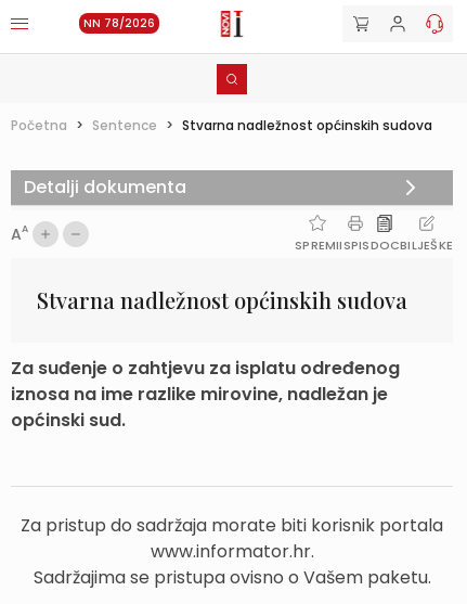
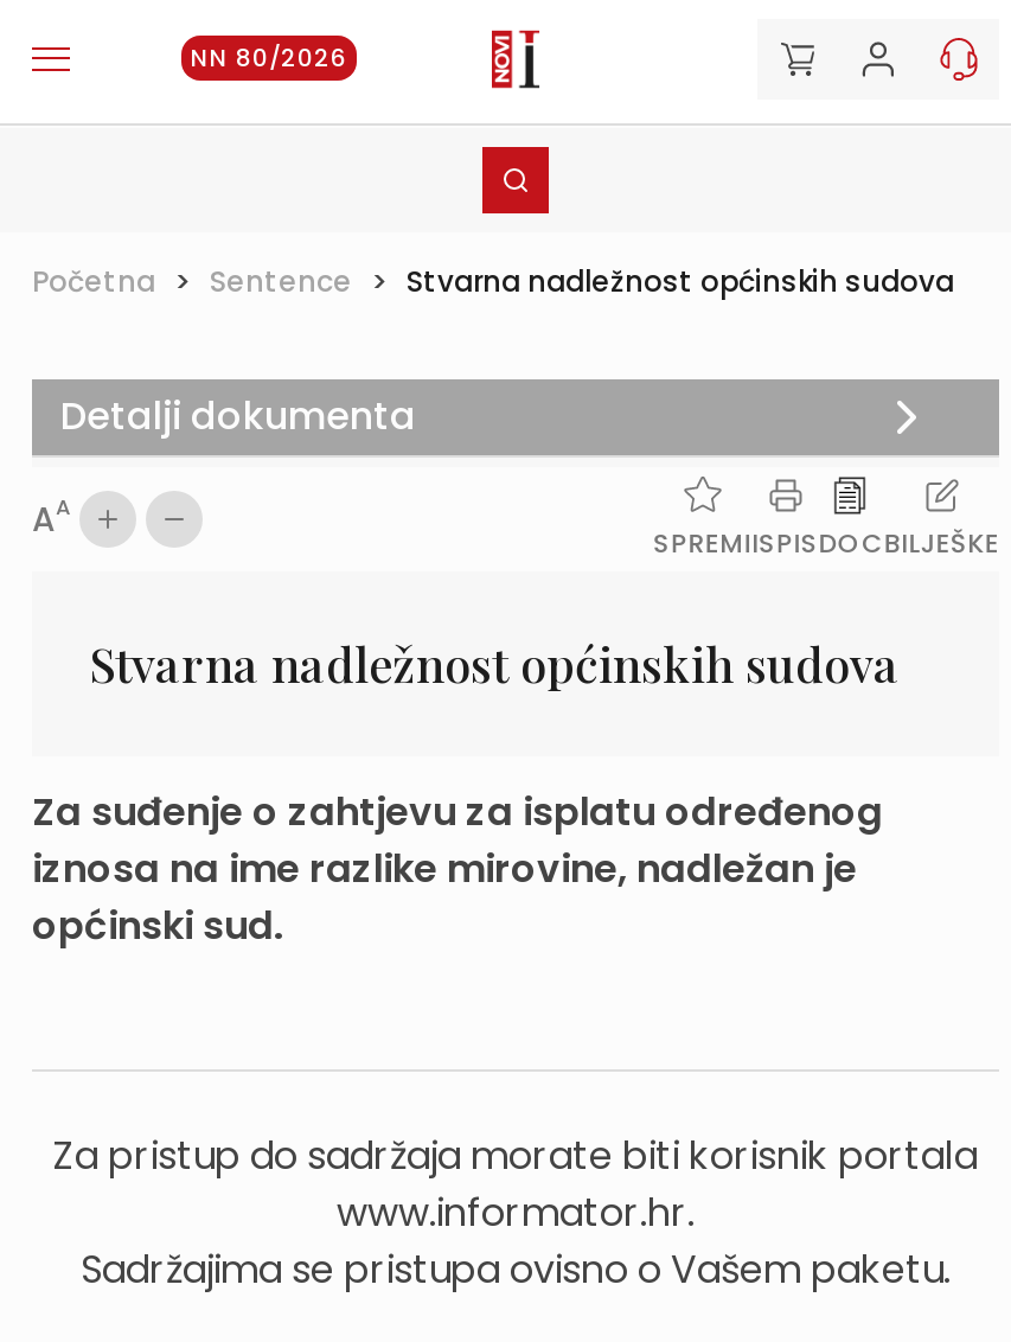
- NN 78/2026
+ NN 80/2026
